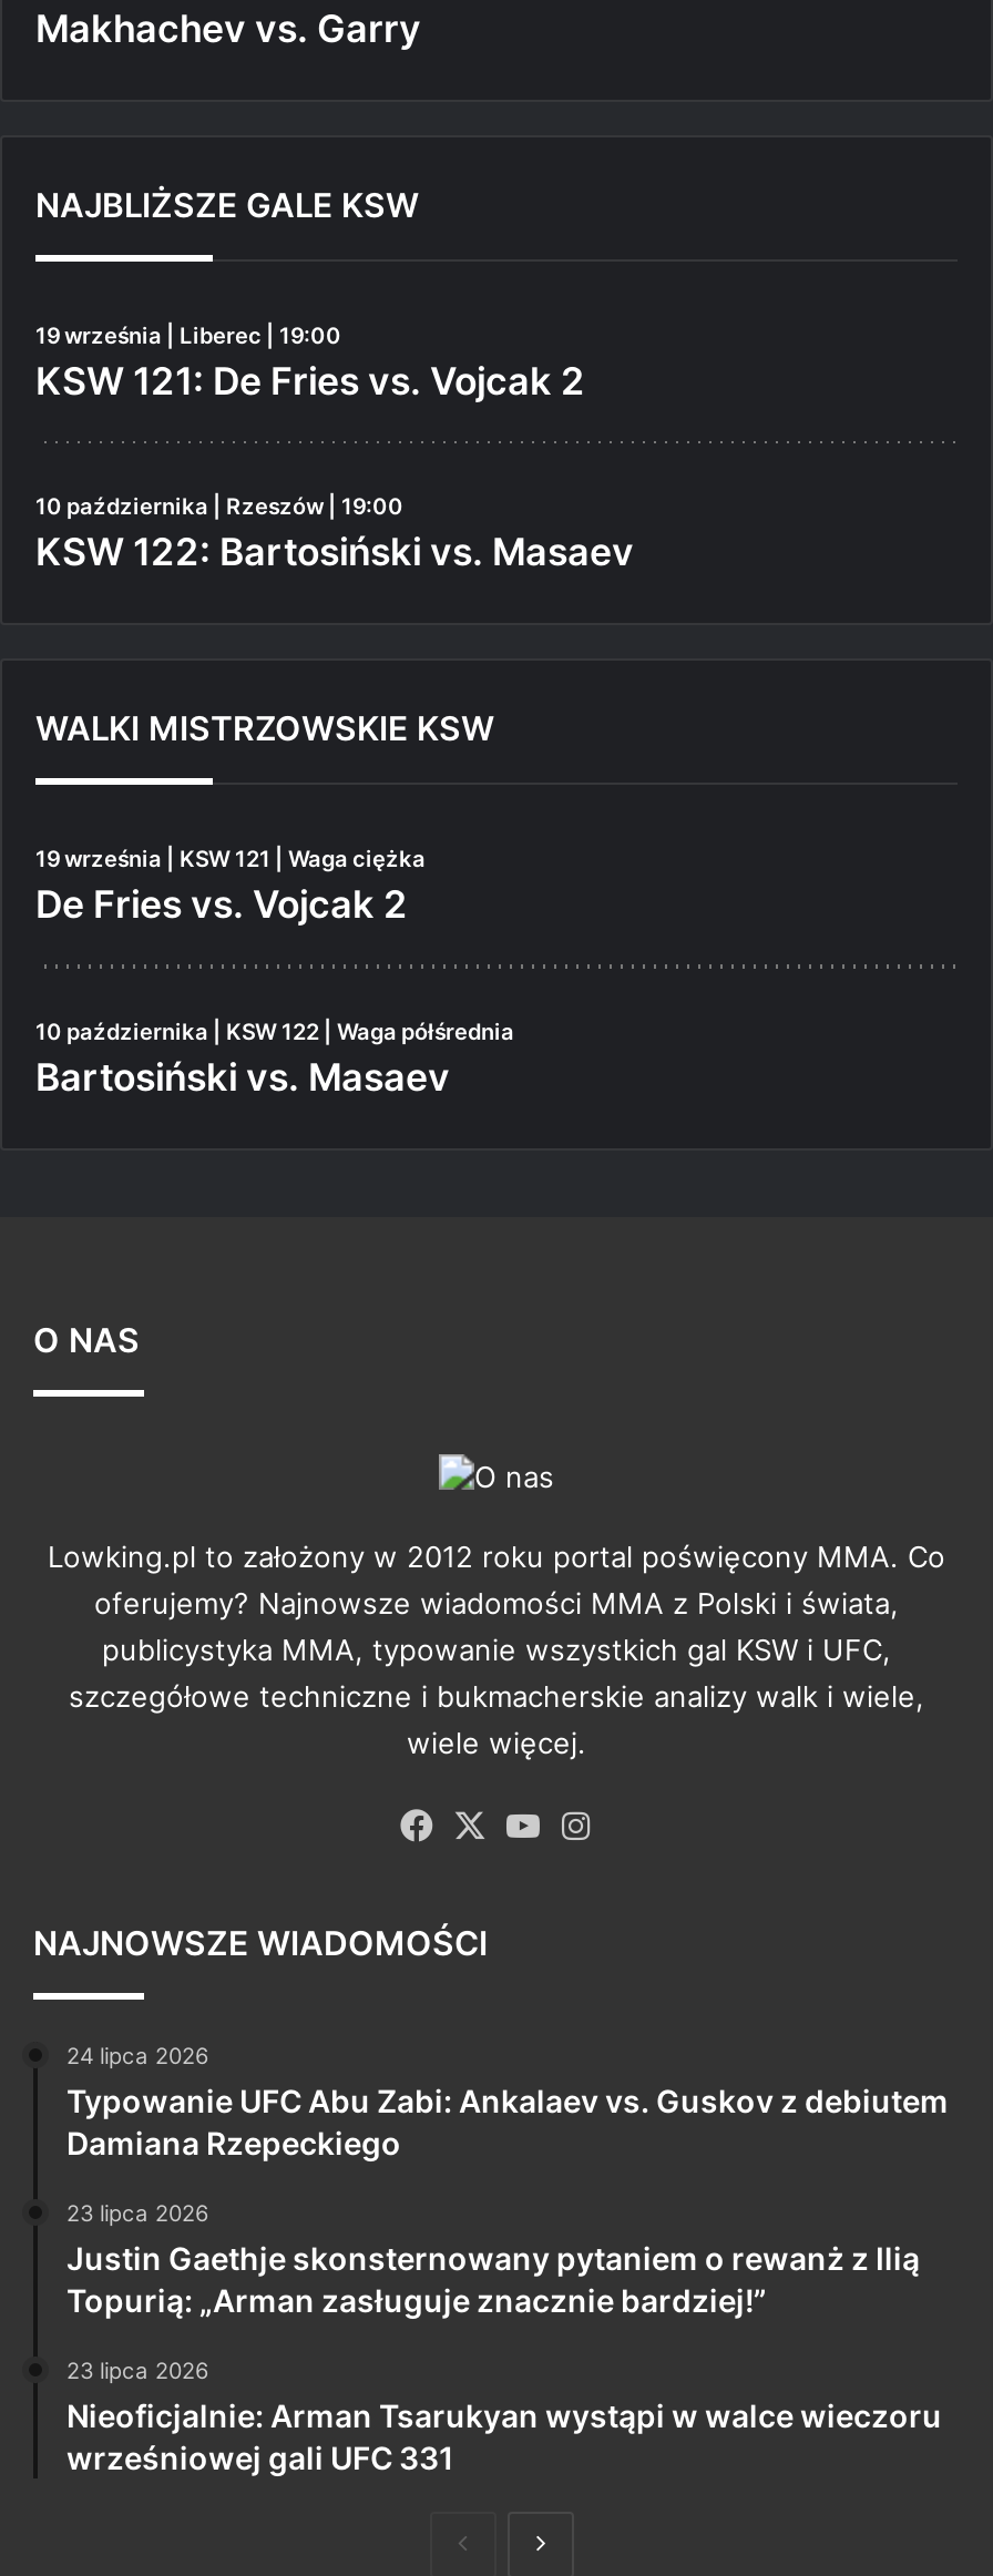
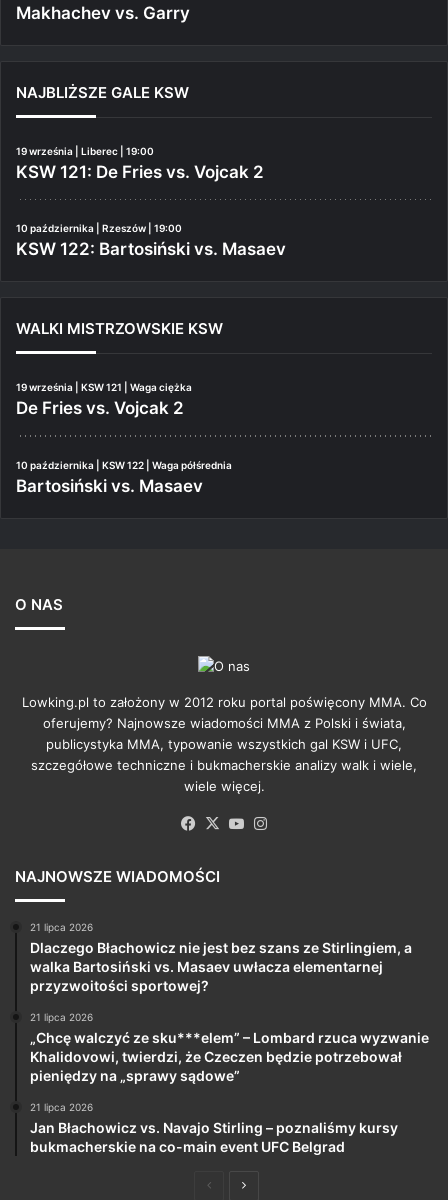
- 24 lipca 2026
- Typowanie UFC Abu Zabi: Ankalaev vs. Guskov z debiutem
- Damiana Rzepeckiego
+ 21 lipca 2026
+ Dlaczego Błachowicz nie jest bez szans ze Stirlingiem, a
+ walka Bartosiński vs. Masaev uwłacza elementarnej
+ przyzwoitości sportowej?

- 23 lipca 2026
- Justin Gaethje skonsternowany pytaniem o rewanż z Ilią
- Topurią: „Arman zasługuje znacznie bardziej!”
+ 21 lipca 2026
+ „Chcę walczyć ze sku***elem” – Lombard rzuca wyzwanie
+ Khalidovowi, twierdzi, że Czeczen będzie potrzebował
+ pieniędzy na „sprawy sądowe”

- 23 lipca 2026
- Nieoficjalnie: Arman Tsarukyan wystąpi w walce wieczoru
- wrześniowej gali UFC 331
+ 21 lipca 2026
+ Jan Błachowicz vs. Navajo Stirling – poznaliśmy kursy
+ bukmacherskie na co-main event UFC Belgrad
